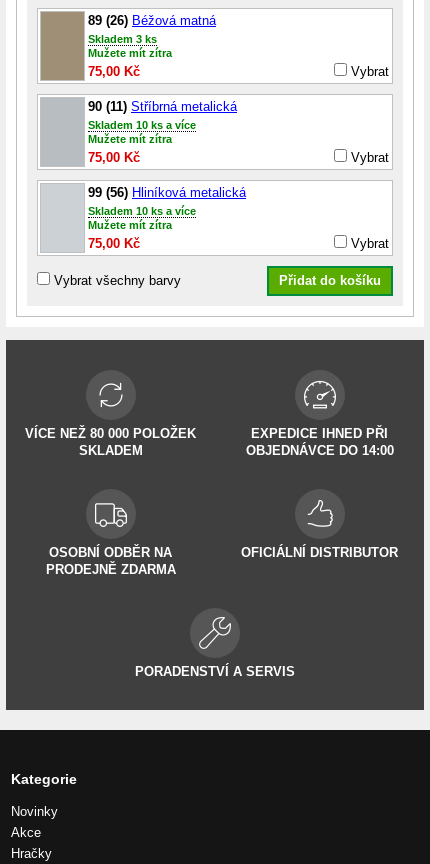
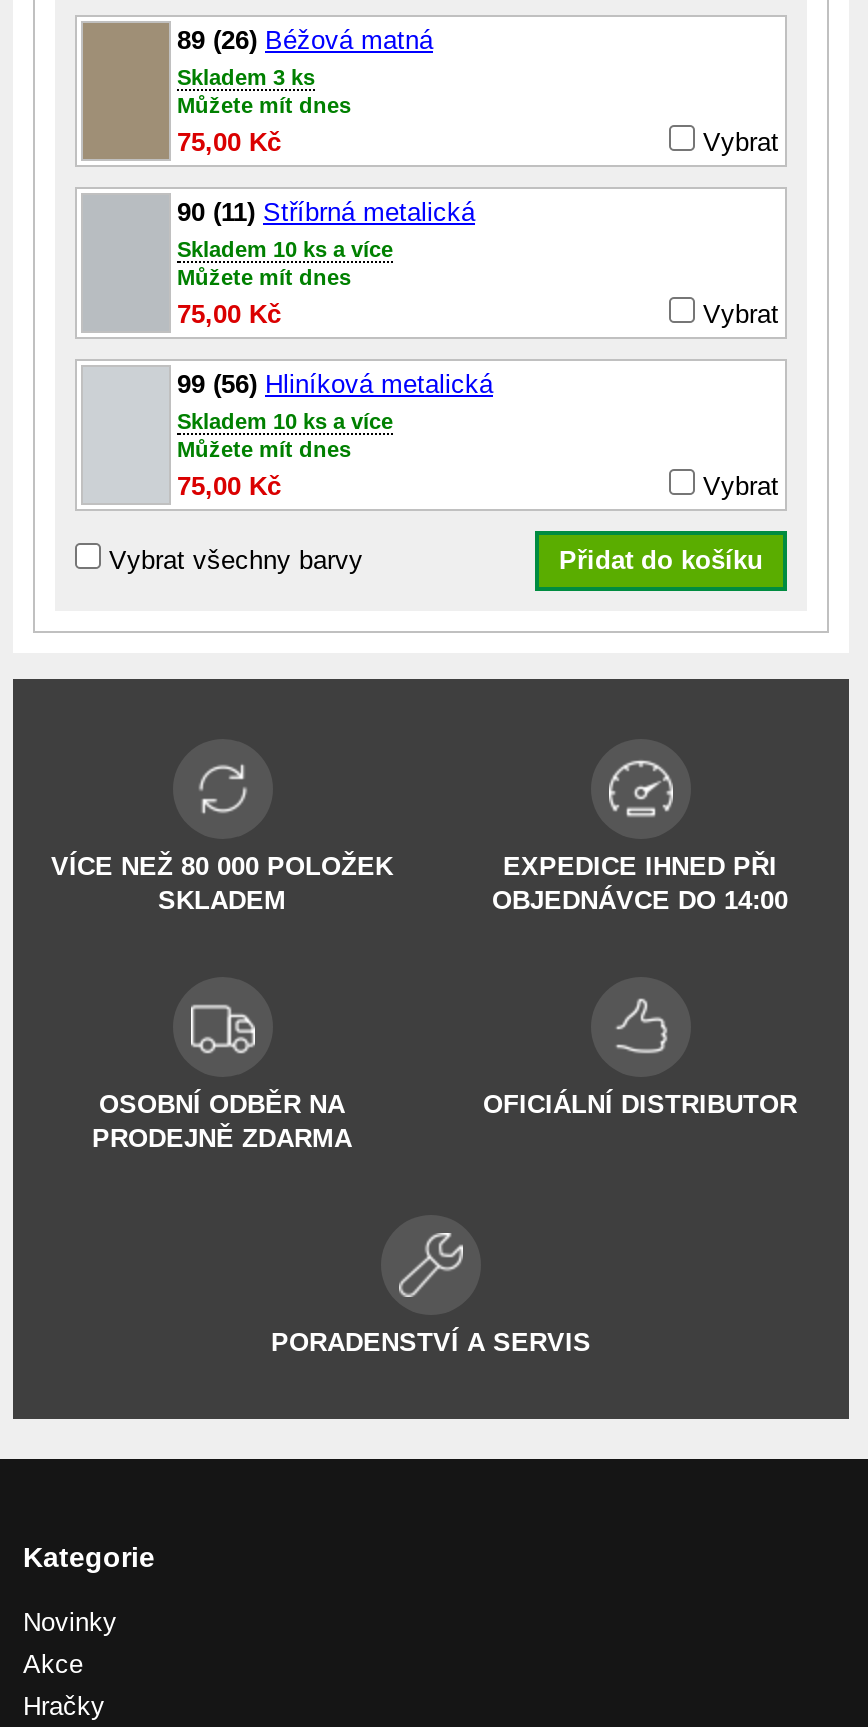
- Mužete mít zítra
+ Můžete mít dnes

- Mužete mít zítra
+ Můžete mít dnes

- Mužete mít zítra
+ Můžete mít dnes
